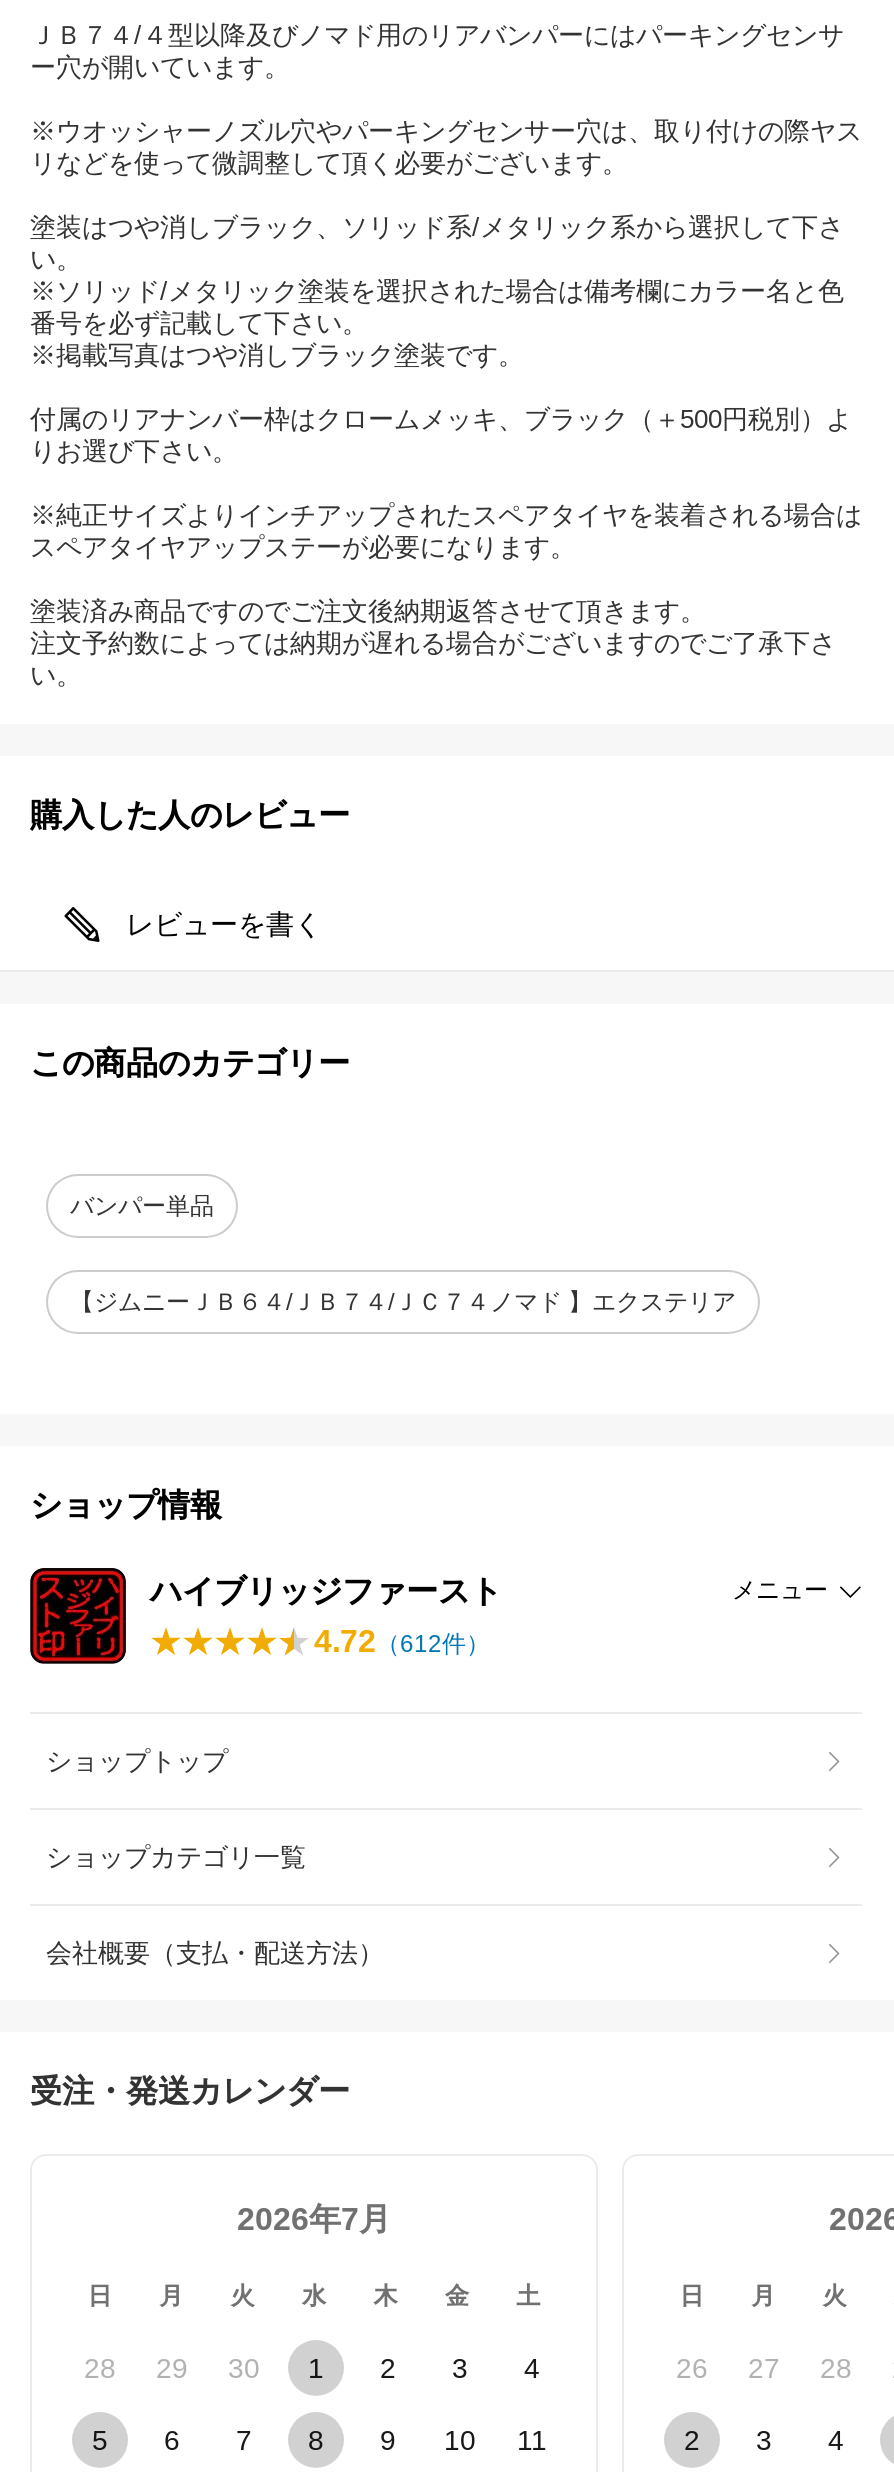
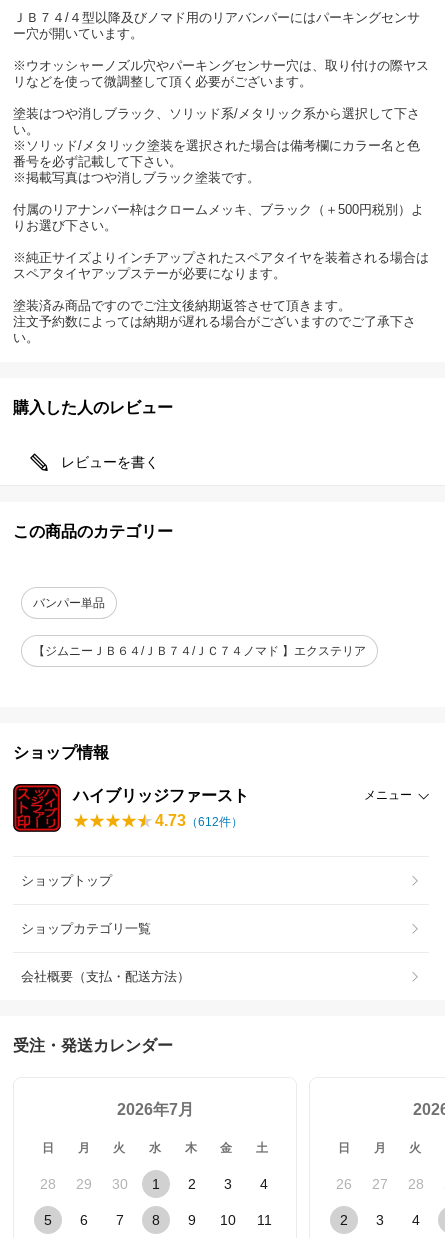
- 4.72（612件）
+ 4.73（612件）
